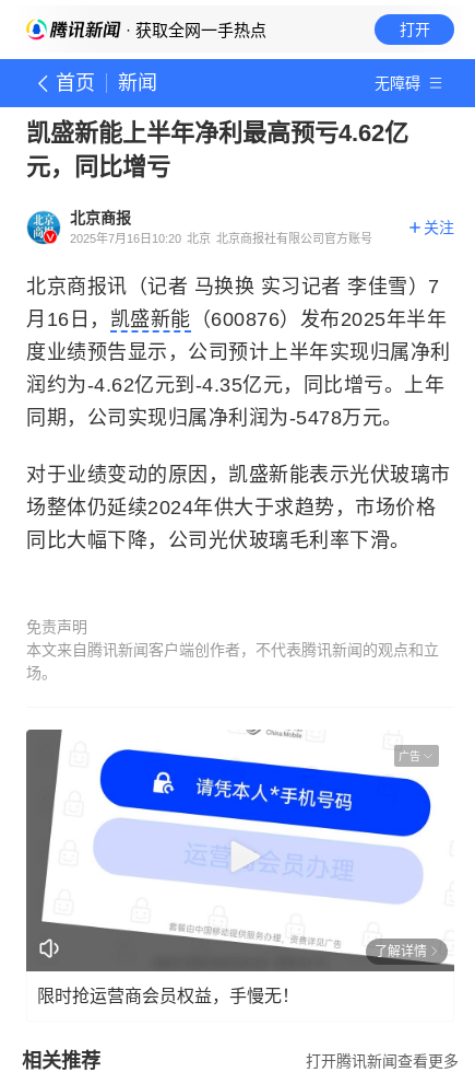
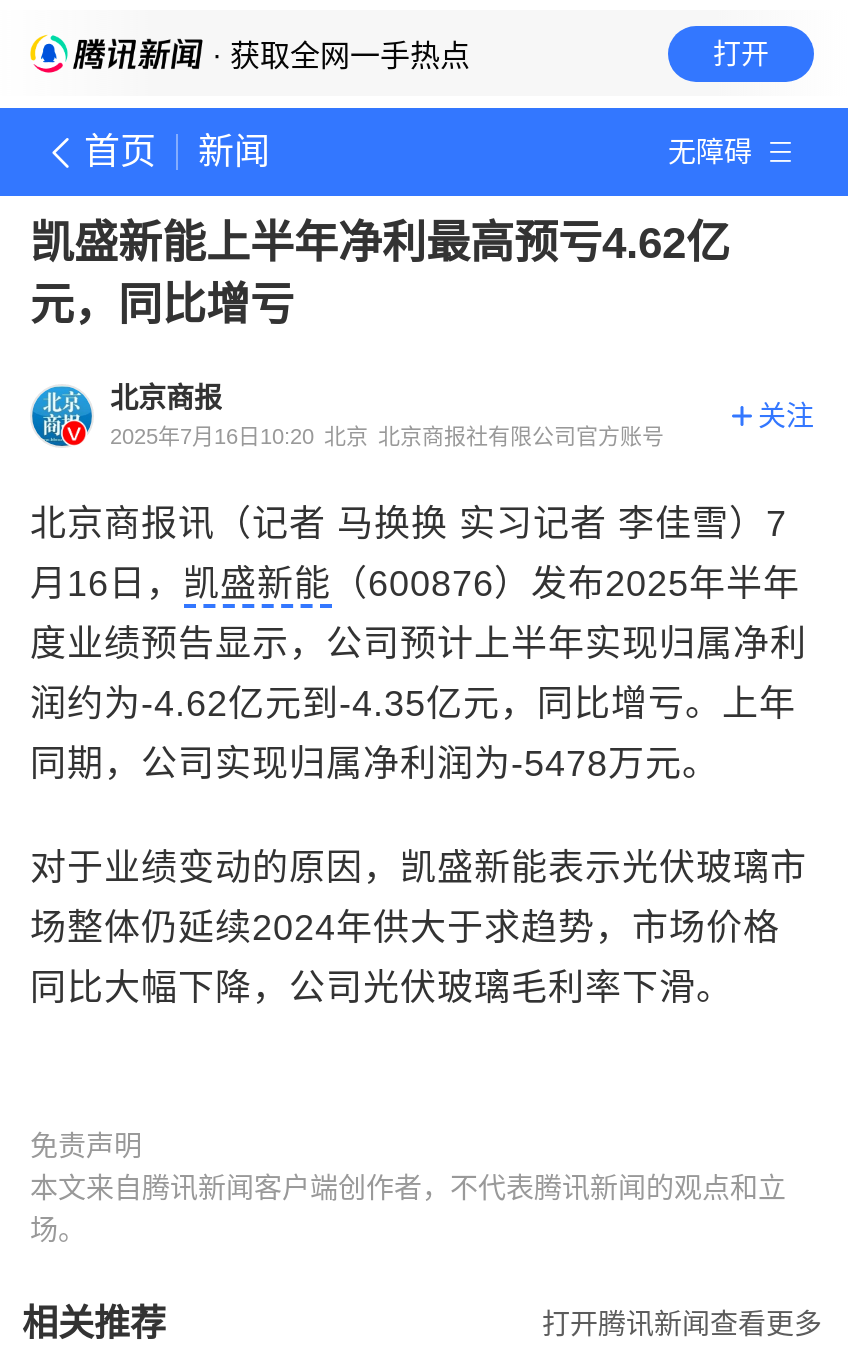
- [image]
- 广告

- 了解详情
- 限时抢运营商会员权益，手慢无！
